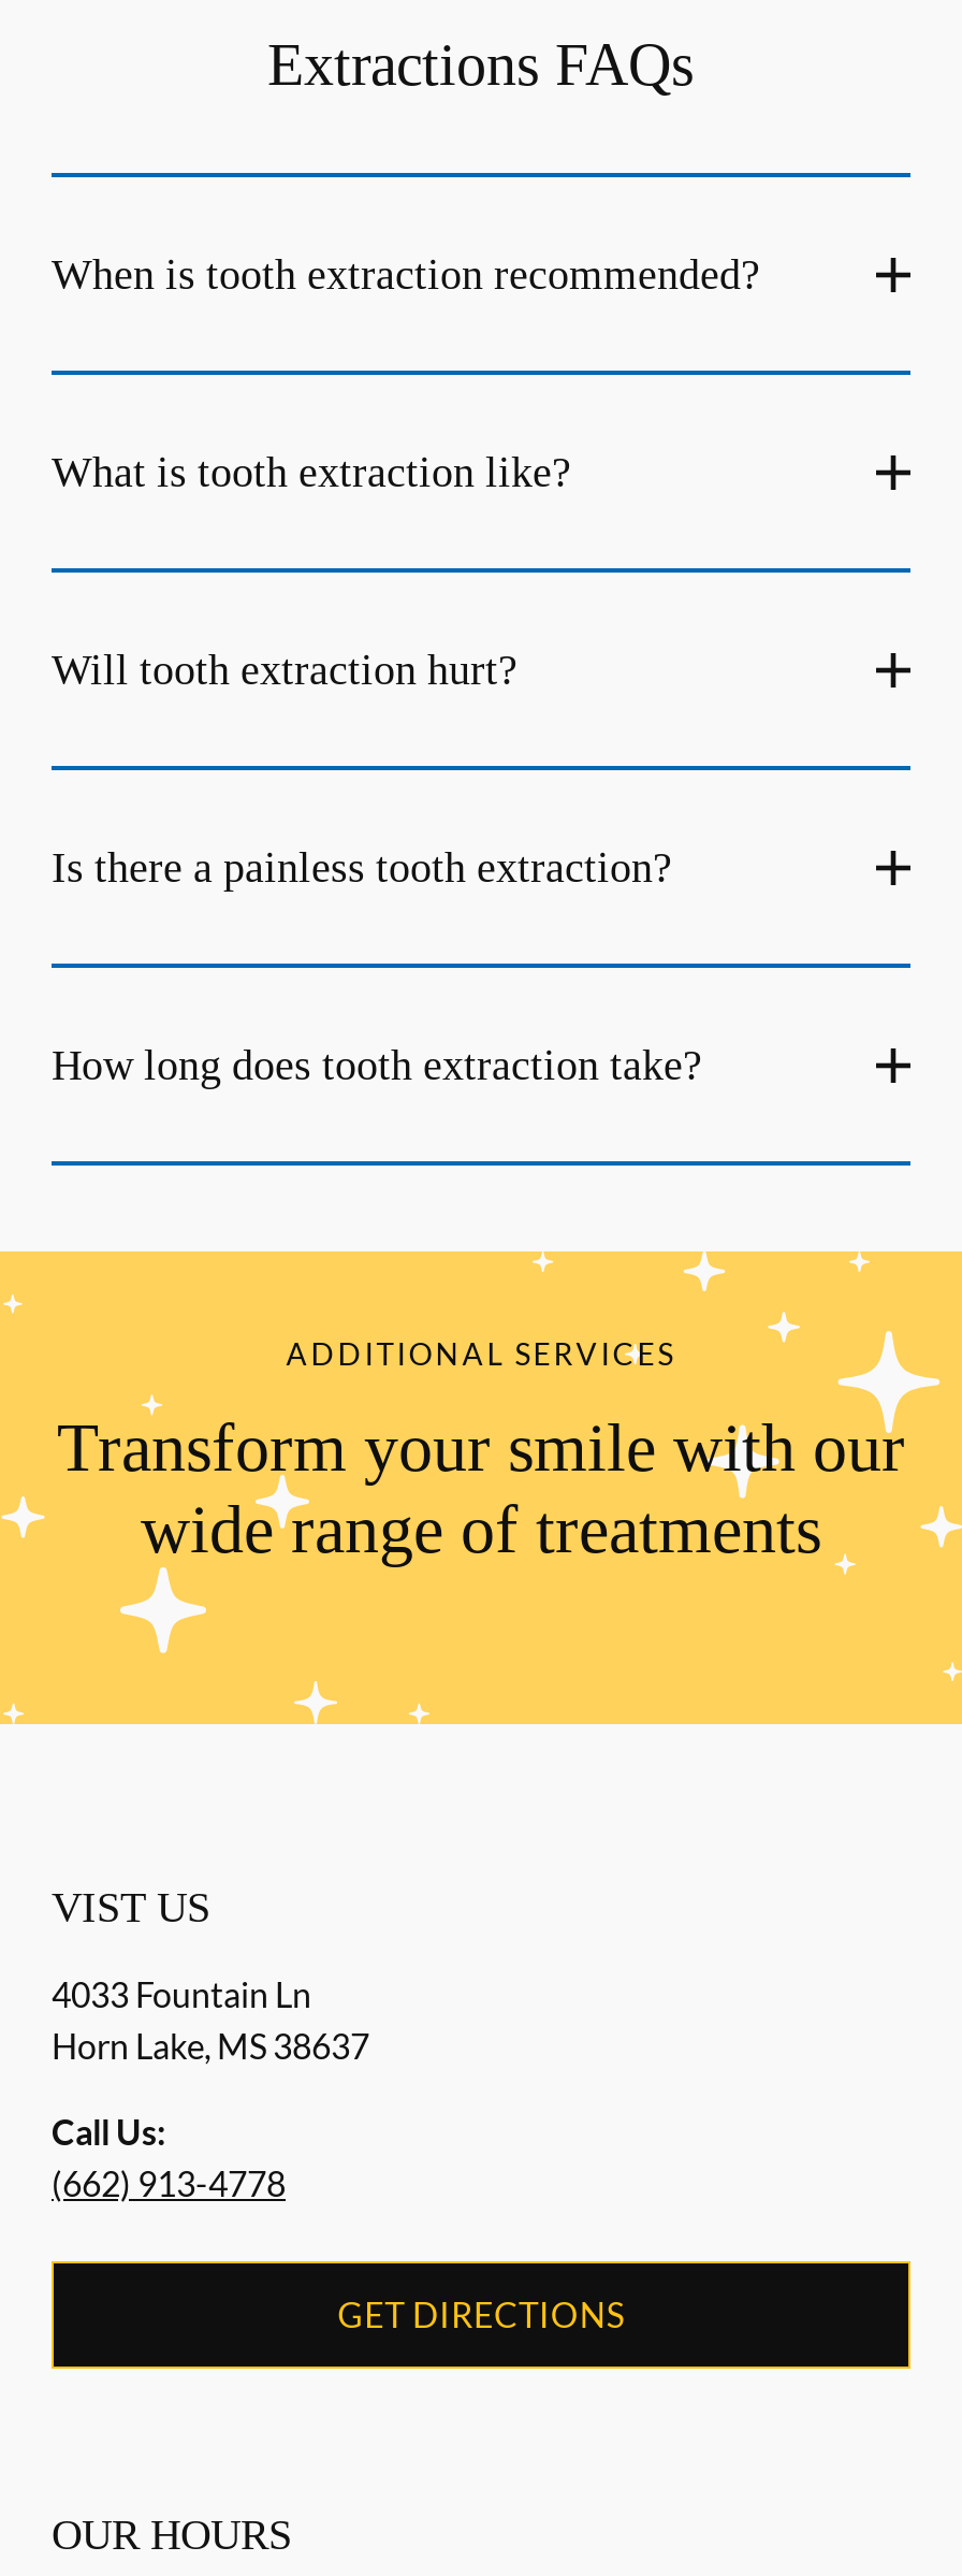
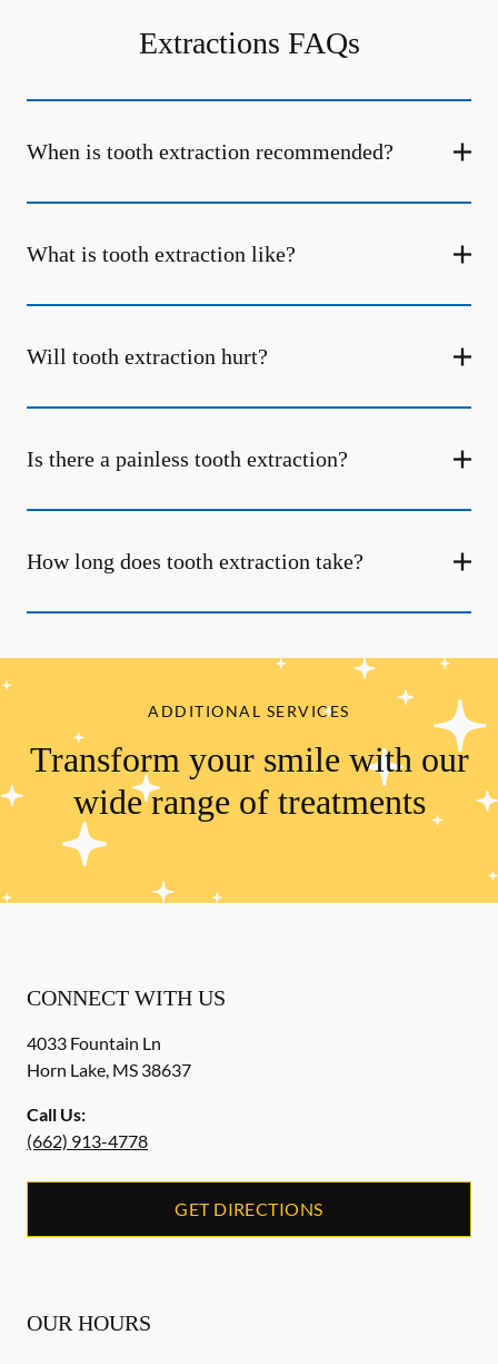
- VIST US
+ CONNECT WITH US
